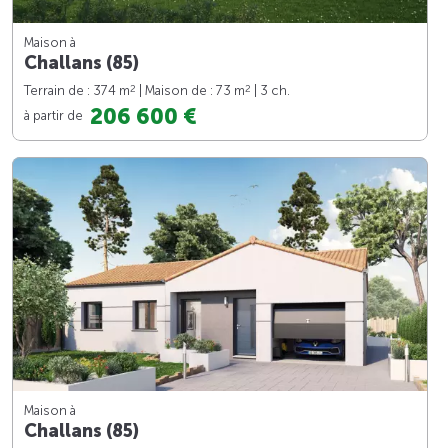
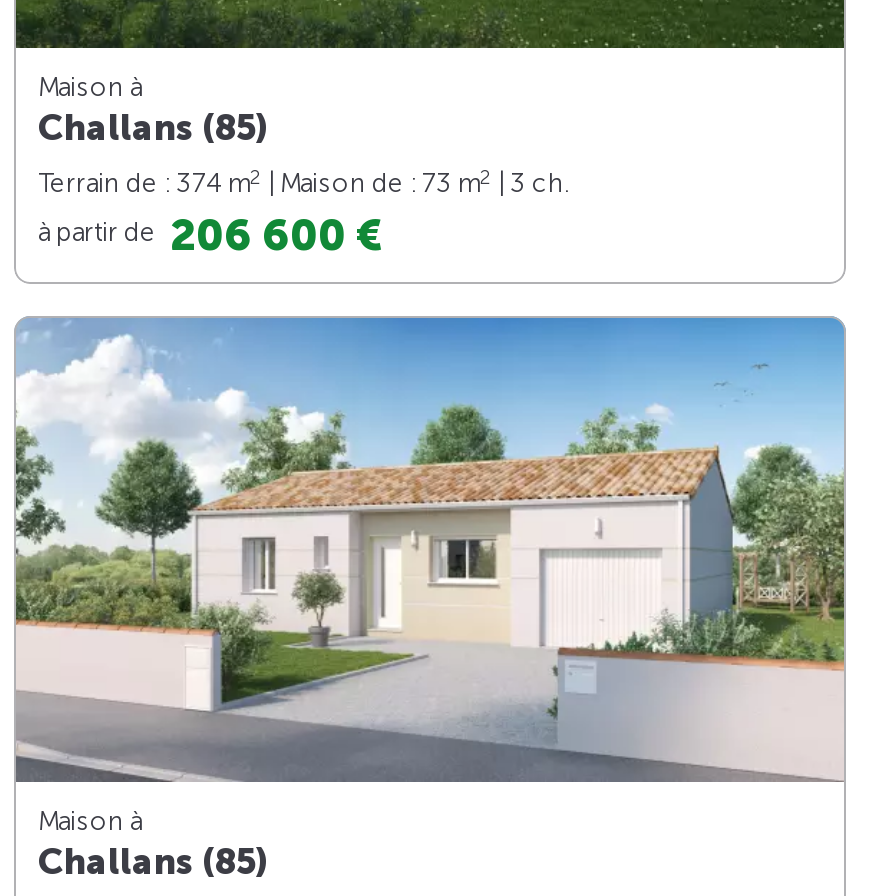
- [image]
+ [image]
